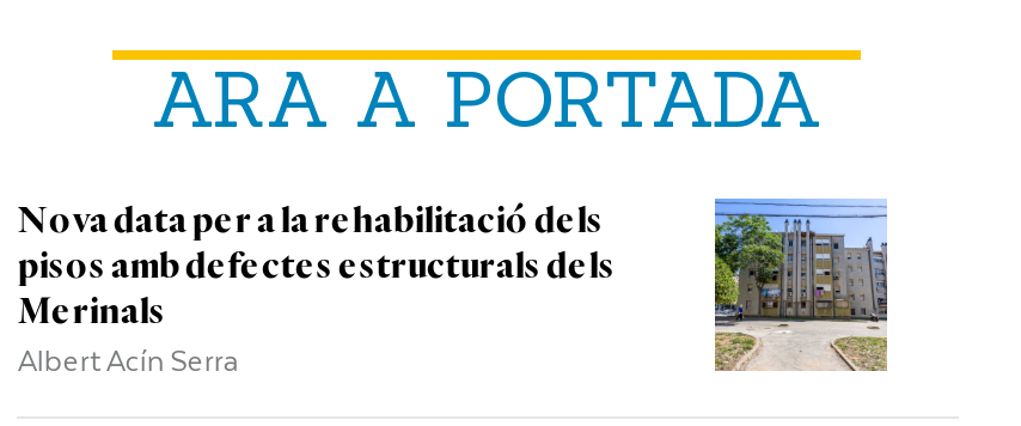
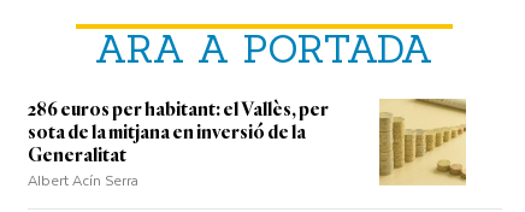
- Nova data per a la rehabilitació dels
- pisos amb defectes estructurals dels
- Merinals
+ 286 euros per habitant: el Vallès, per
+ sota de la mitjana en inversió de la
+ Generalitat

- [image]
+ [image]
